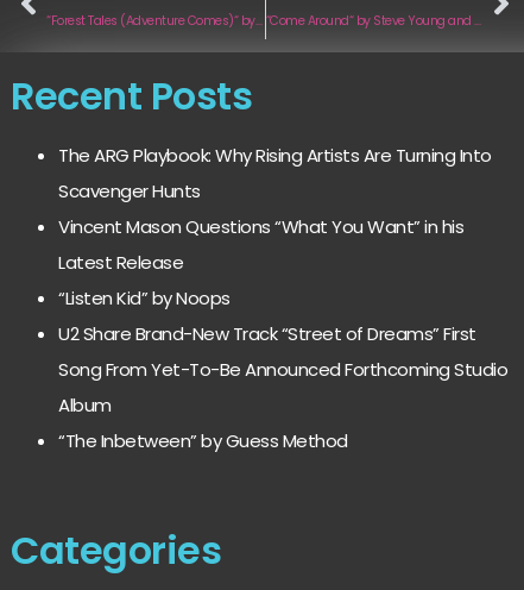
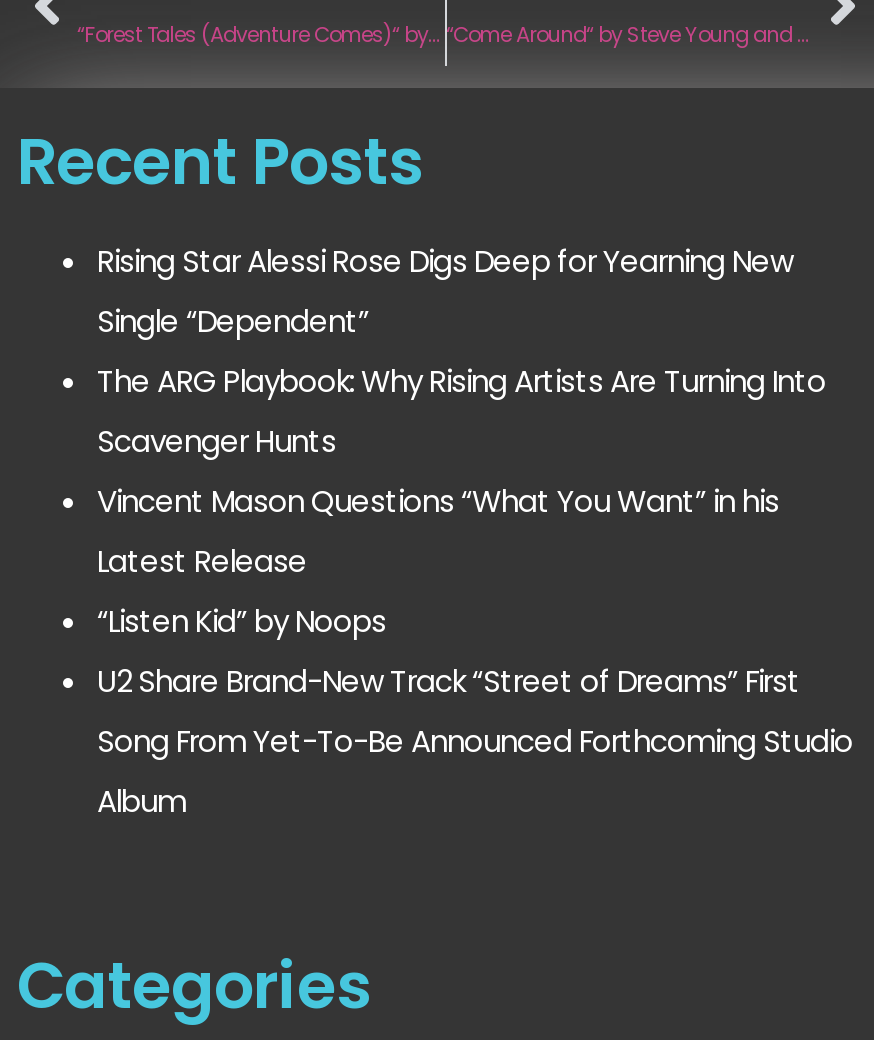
+ Rising Star Alessi Rose Digs Deep for Yearning New
+ Single “Dependent”

moved down: The ARG Playbook: Why Rising Artists Are Turning Into | Scavenger Hunts | Vincent Mason Questions “What You Want” in his | Latest Release | “Listen Kid” by Noops | U2 Share Brand-New Track “Street of Dreams” First | Song From Yet-To-Be Announced Forthcoming Studio | Album

- “The Inbetween” by Guess Method
